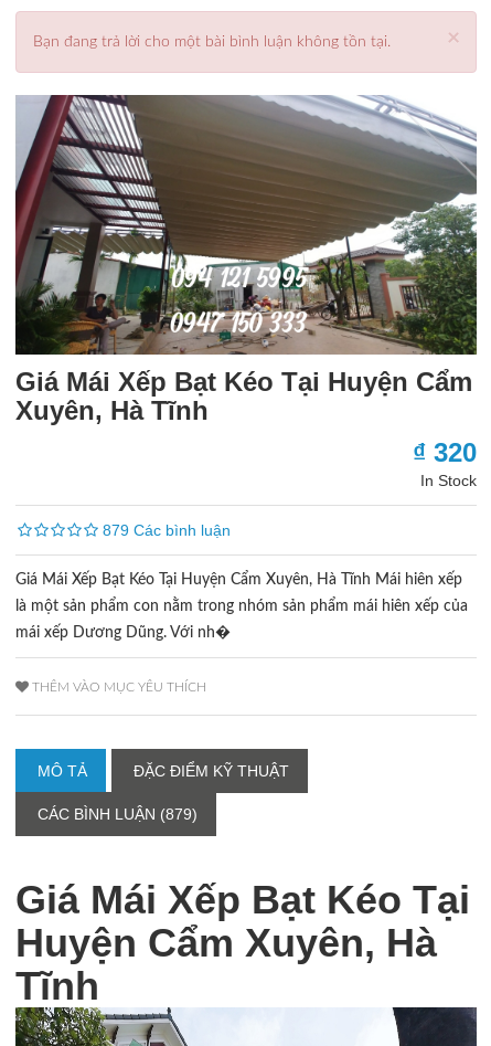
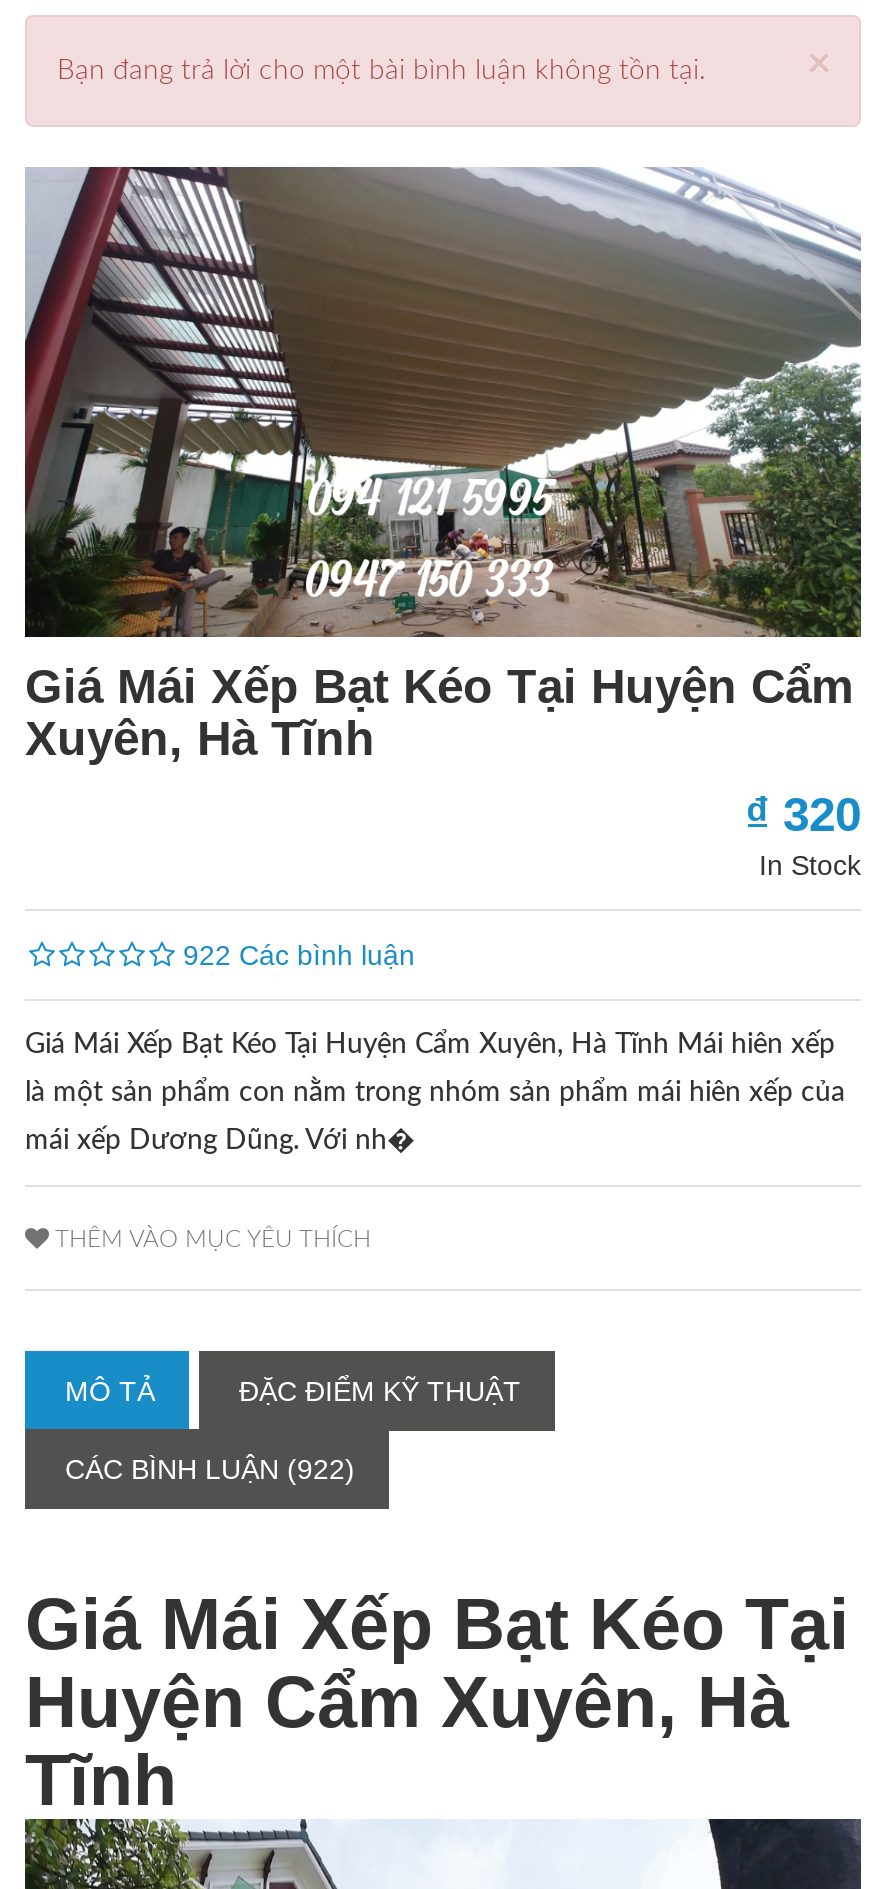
- 879 Các bình luận
+ 922 Các bình luận

- CÁC BÌNH LUẬN (879)
+ CÁC BÌNH LUẬN (922)
